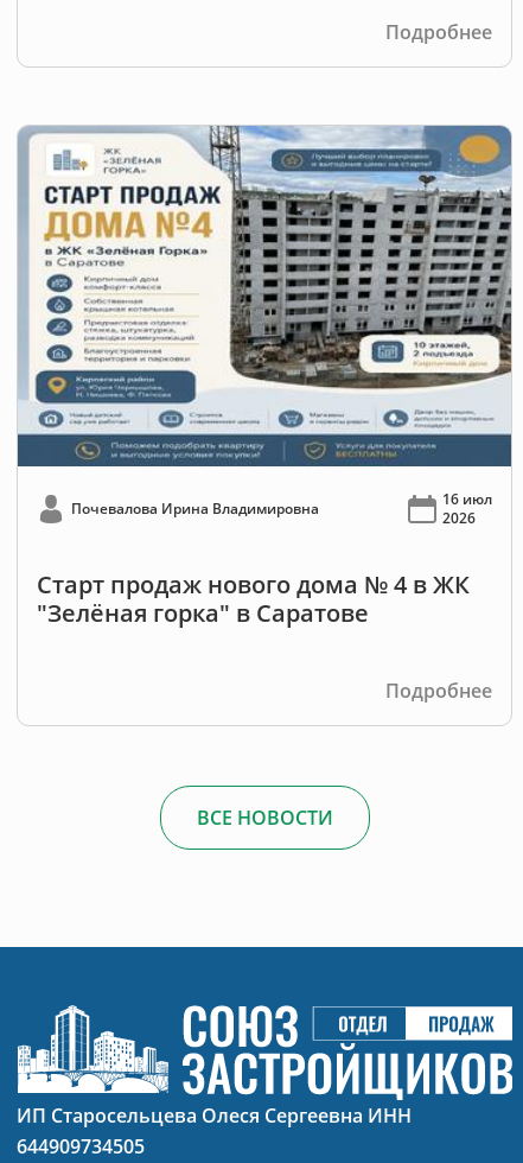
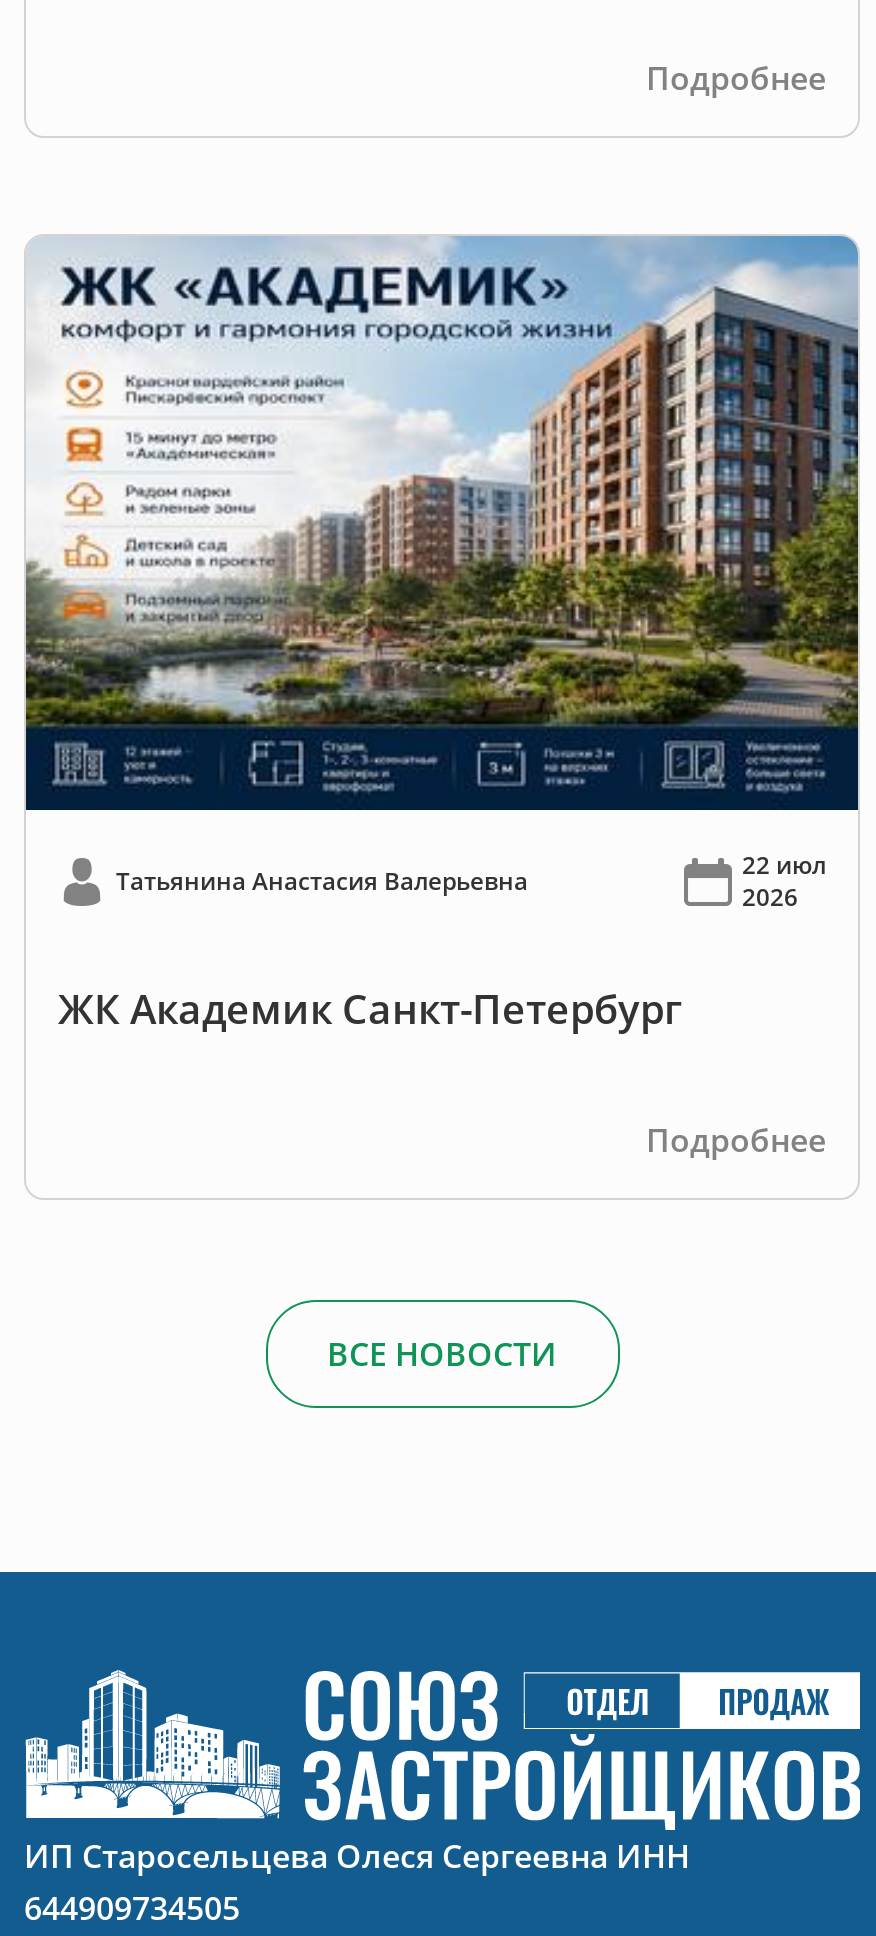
- [image]
- Почевалова Ирина Владимировна
- 16 июл
+ [image]
+ Татьянина Анастасия Валерьевна
+ 22 июл

- Старт продаж нового дома № 4 в ЖК
- "Зелёная горка" в Саратове
+ ЖК Академик Санкт-Петербург
